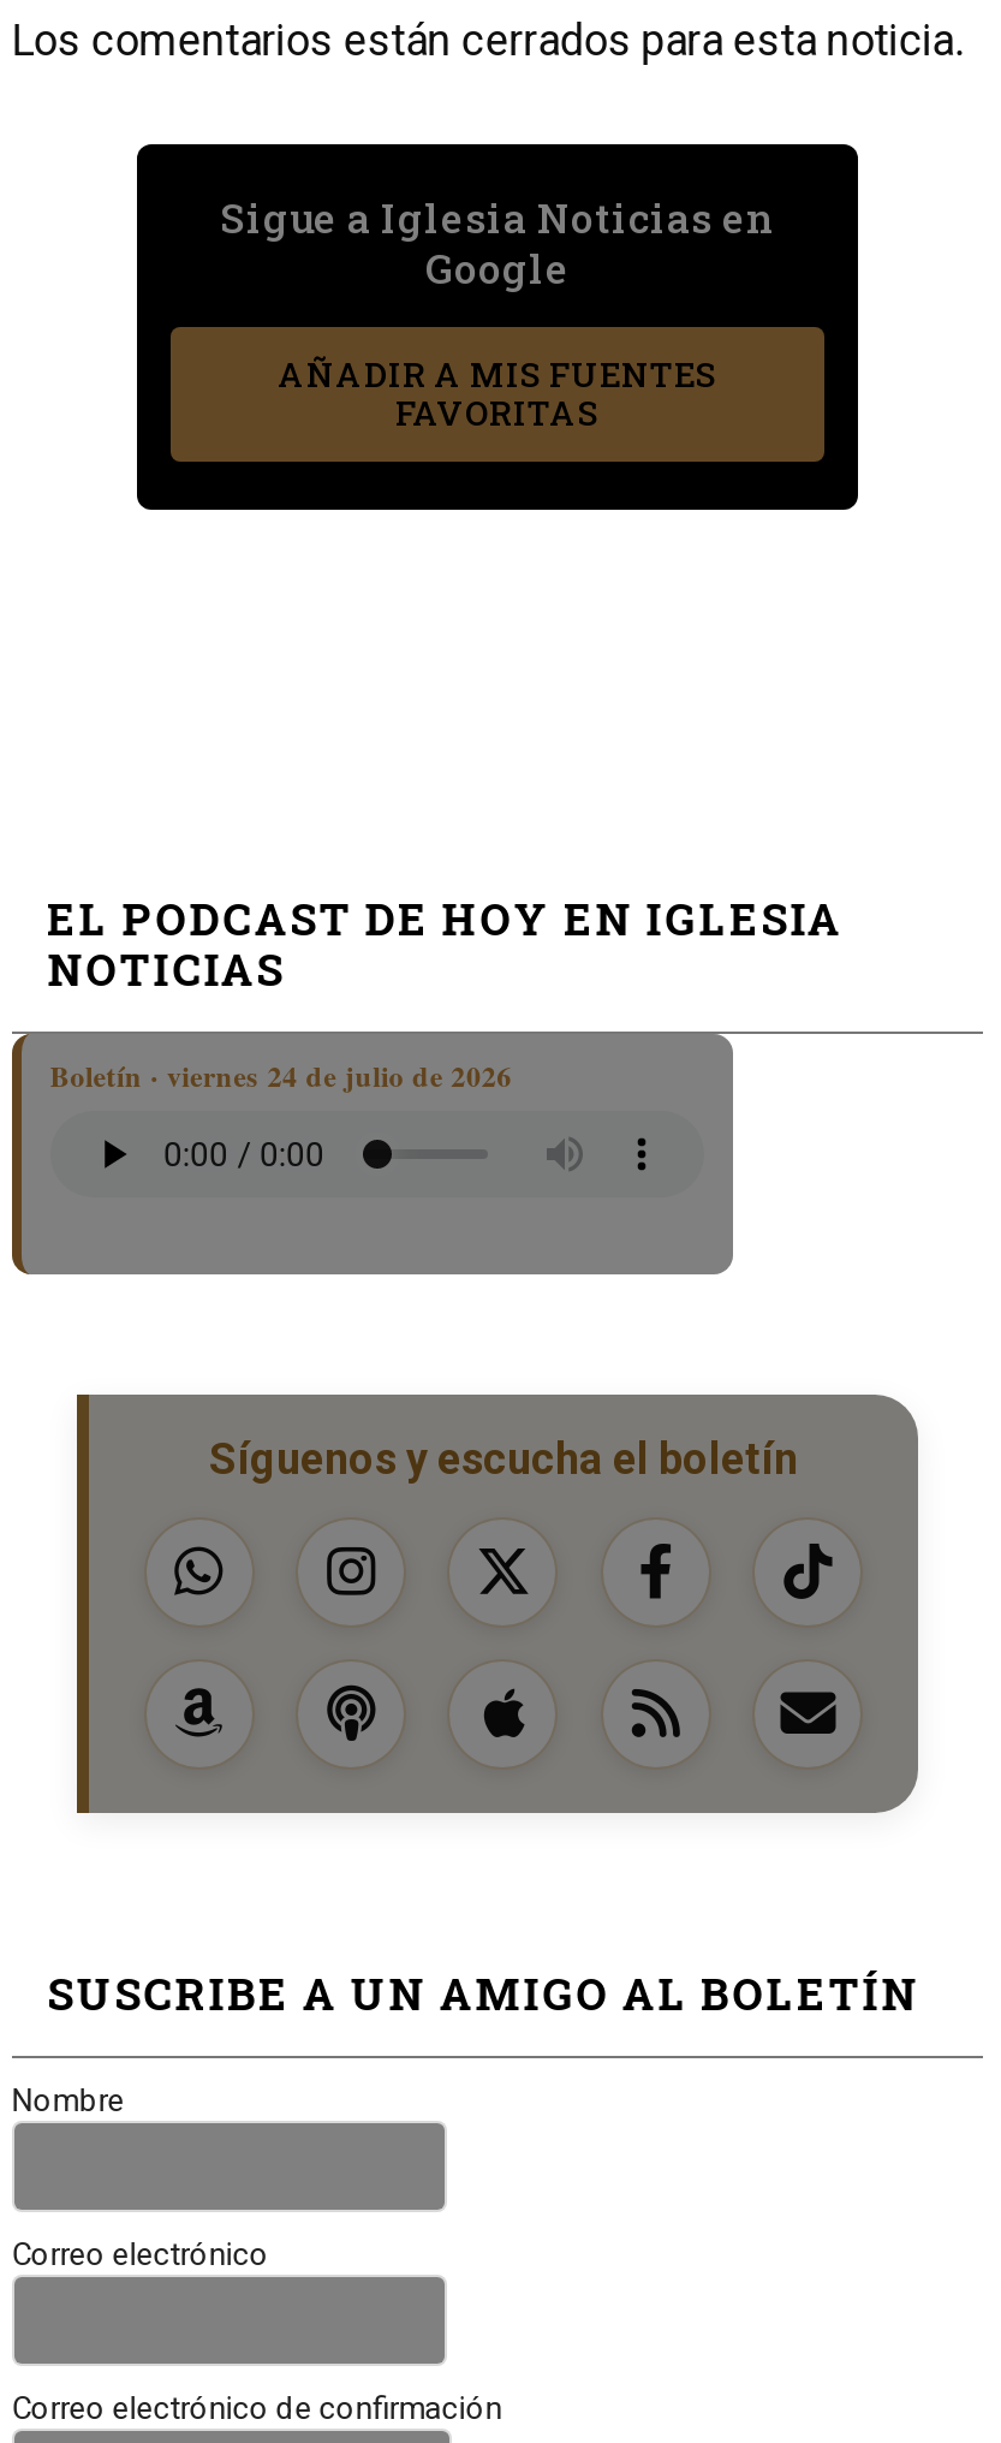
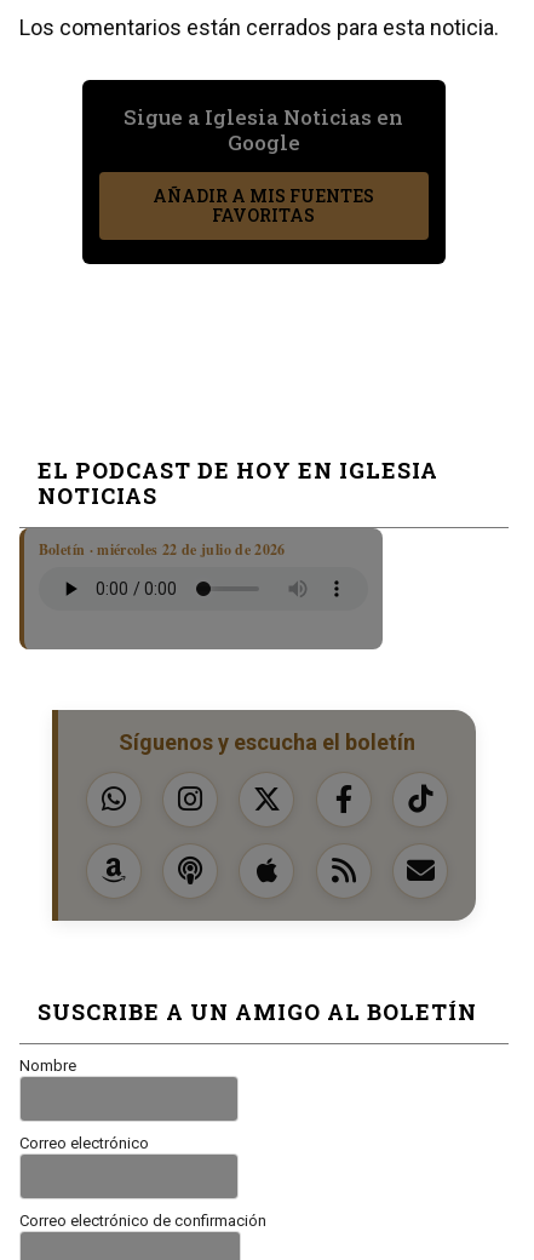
- Boletín · viernes 24 de julio de 2026
+ Boletín · miércoles 22 de julio de 2026
